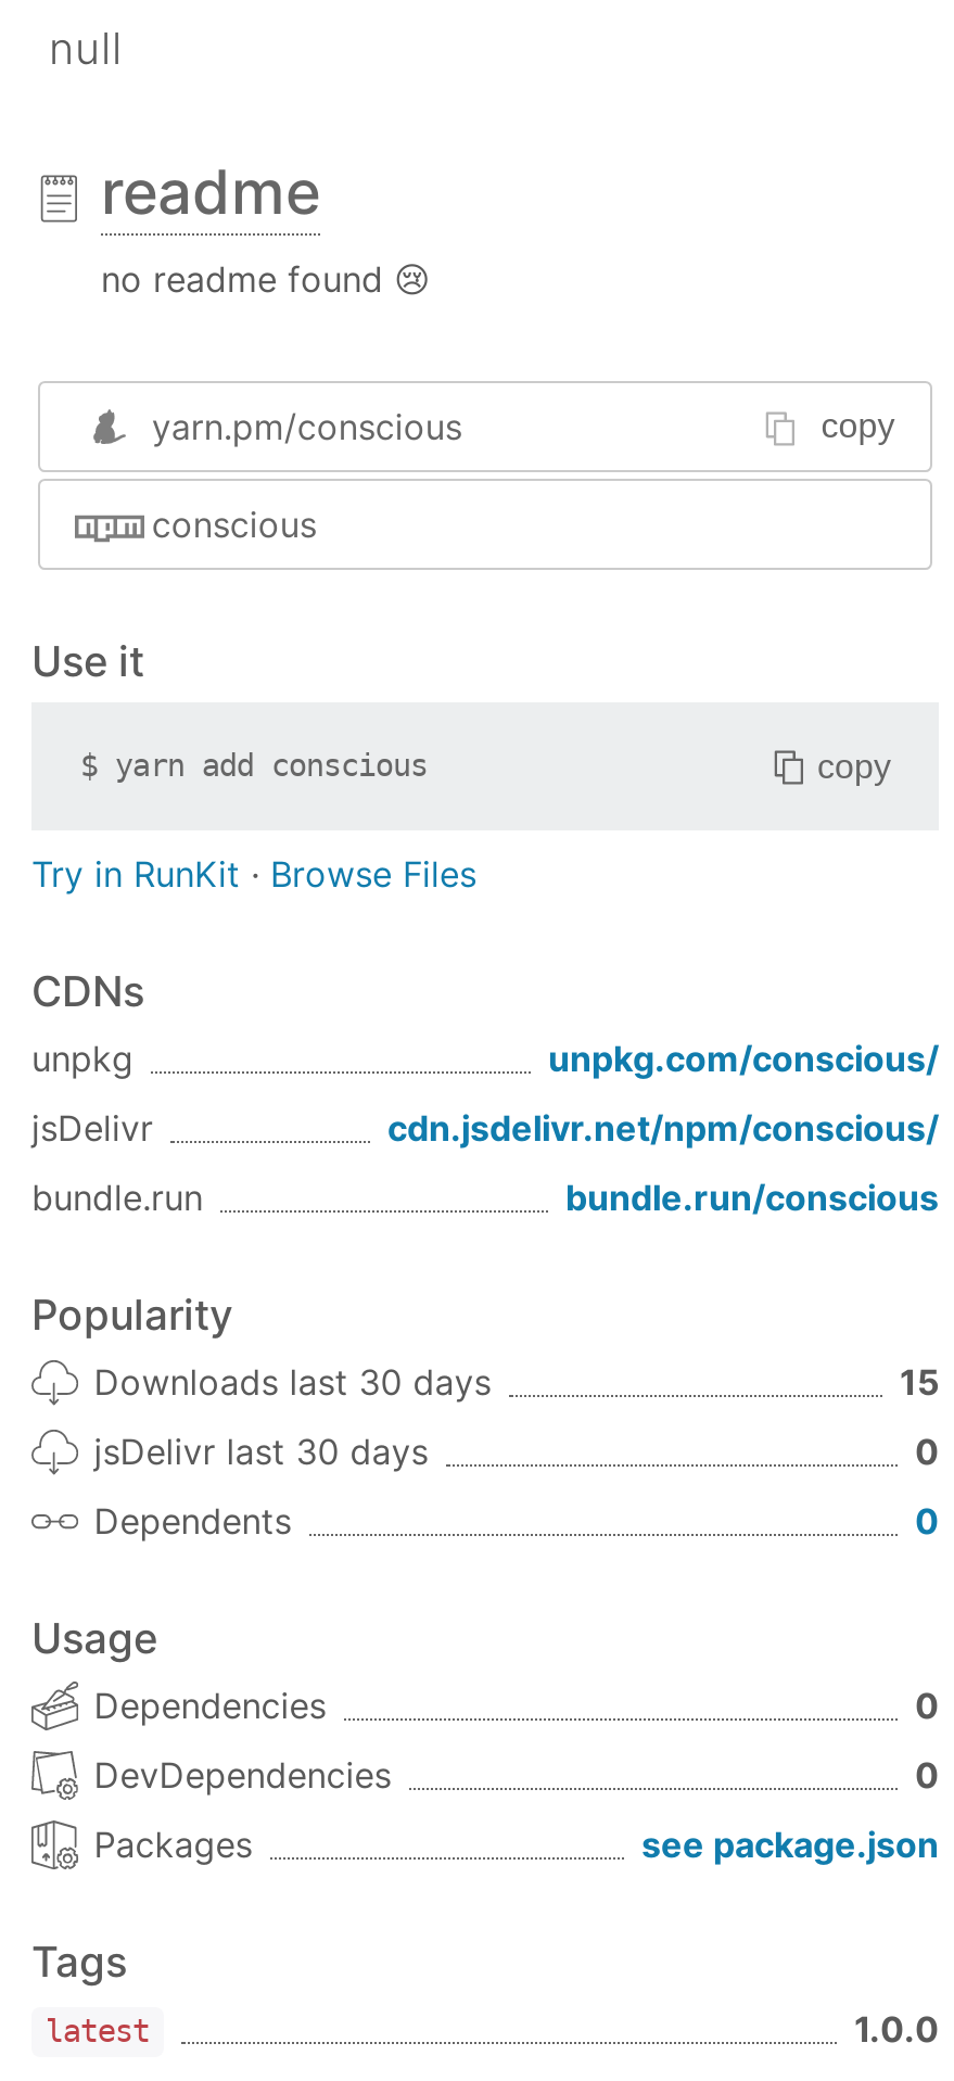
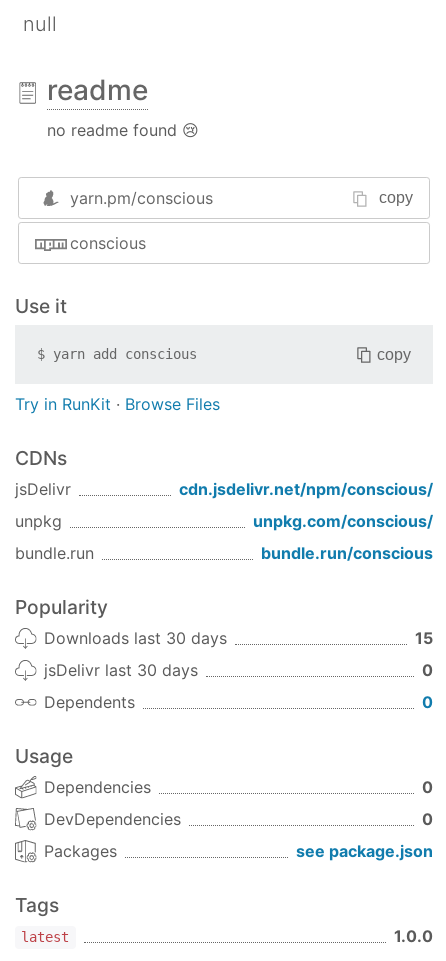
moved down: unpkg | unpkg.com/conscious/

moved up: jsDelivr | cdn.jsdelivr.net/npm/conscious/
